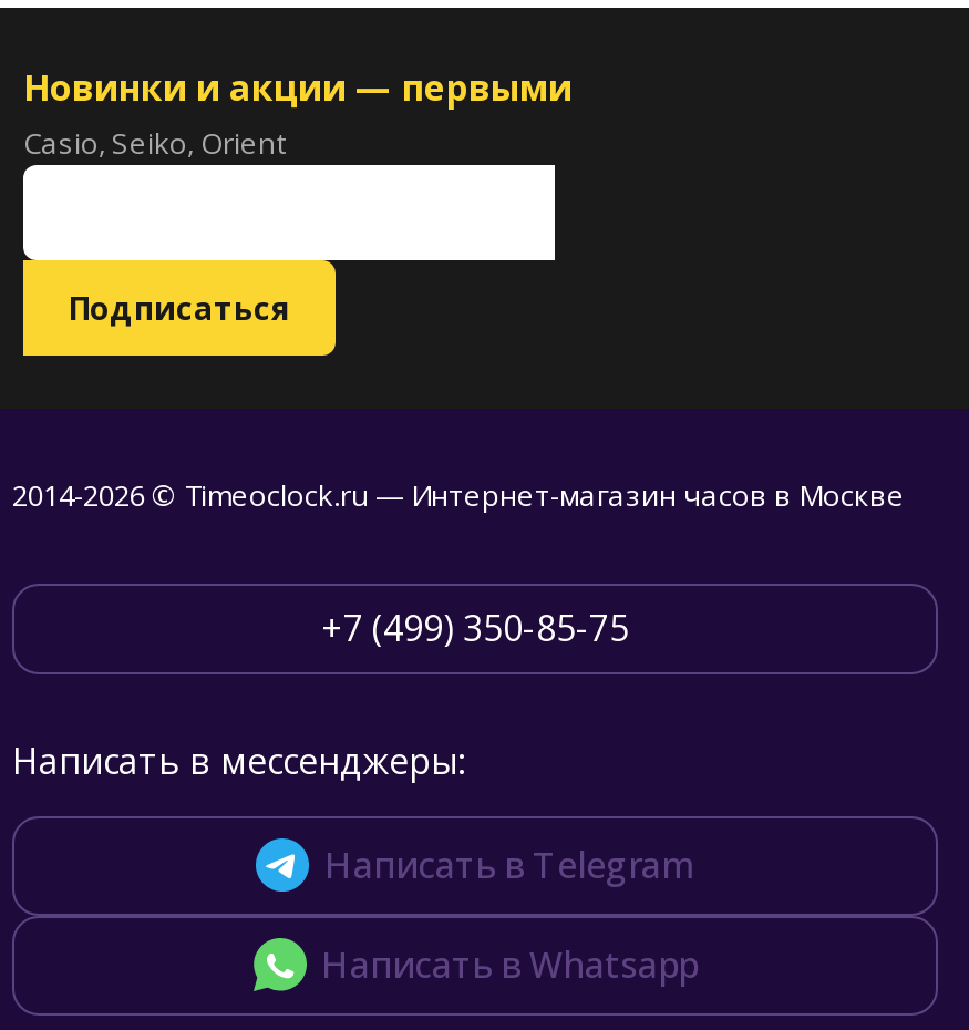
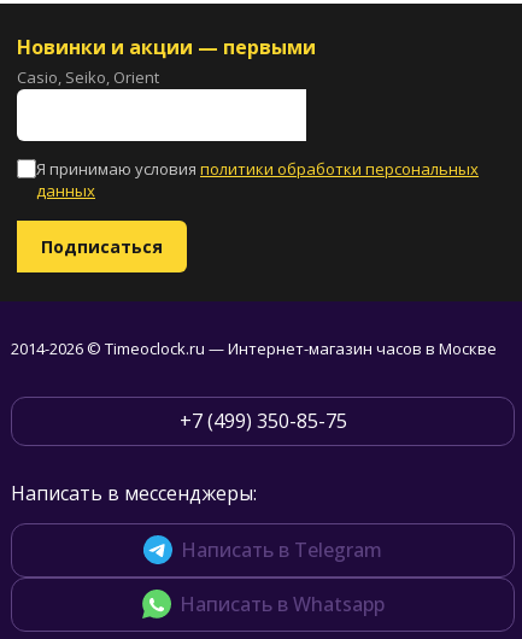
+ Я принимаю условия политики обработки персональных
+ данных
